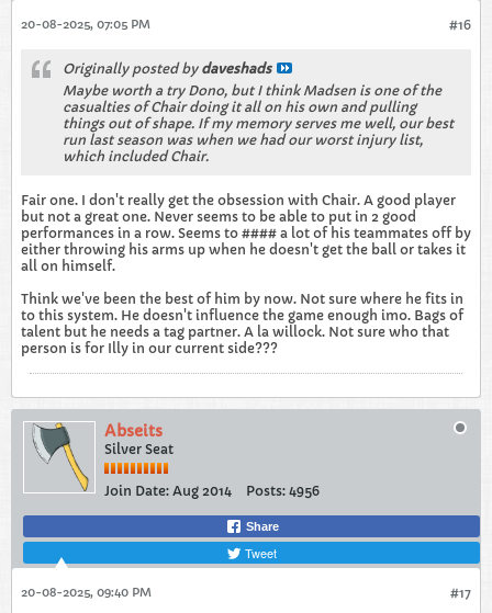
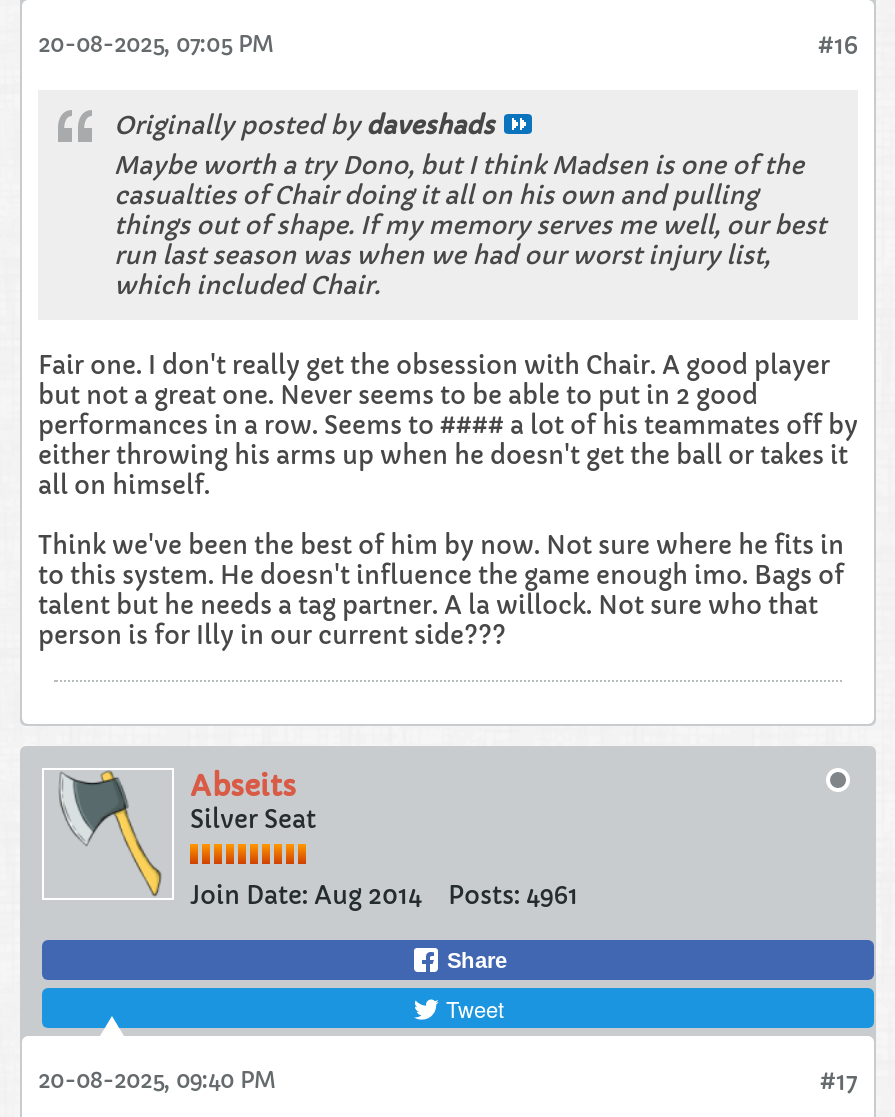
- Join Date: Aug 2014 Posts: 4956
+ Join Date: Aug 2014 Posts: 4961
